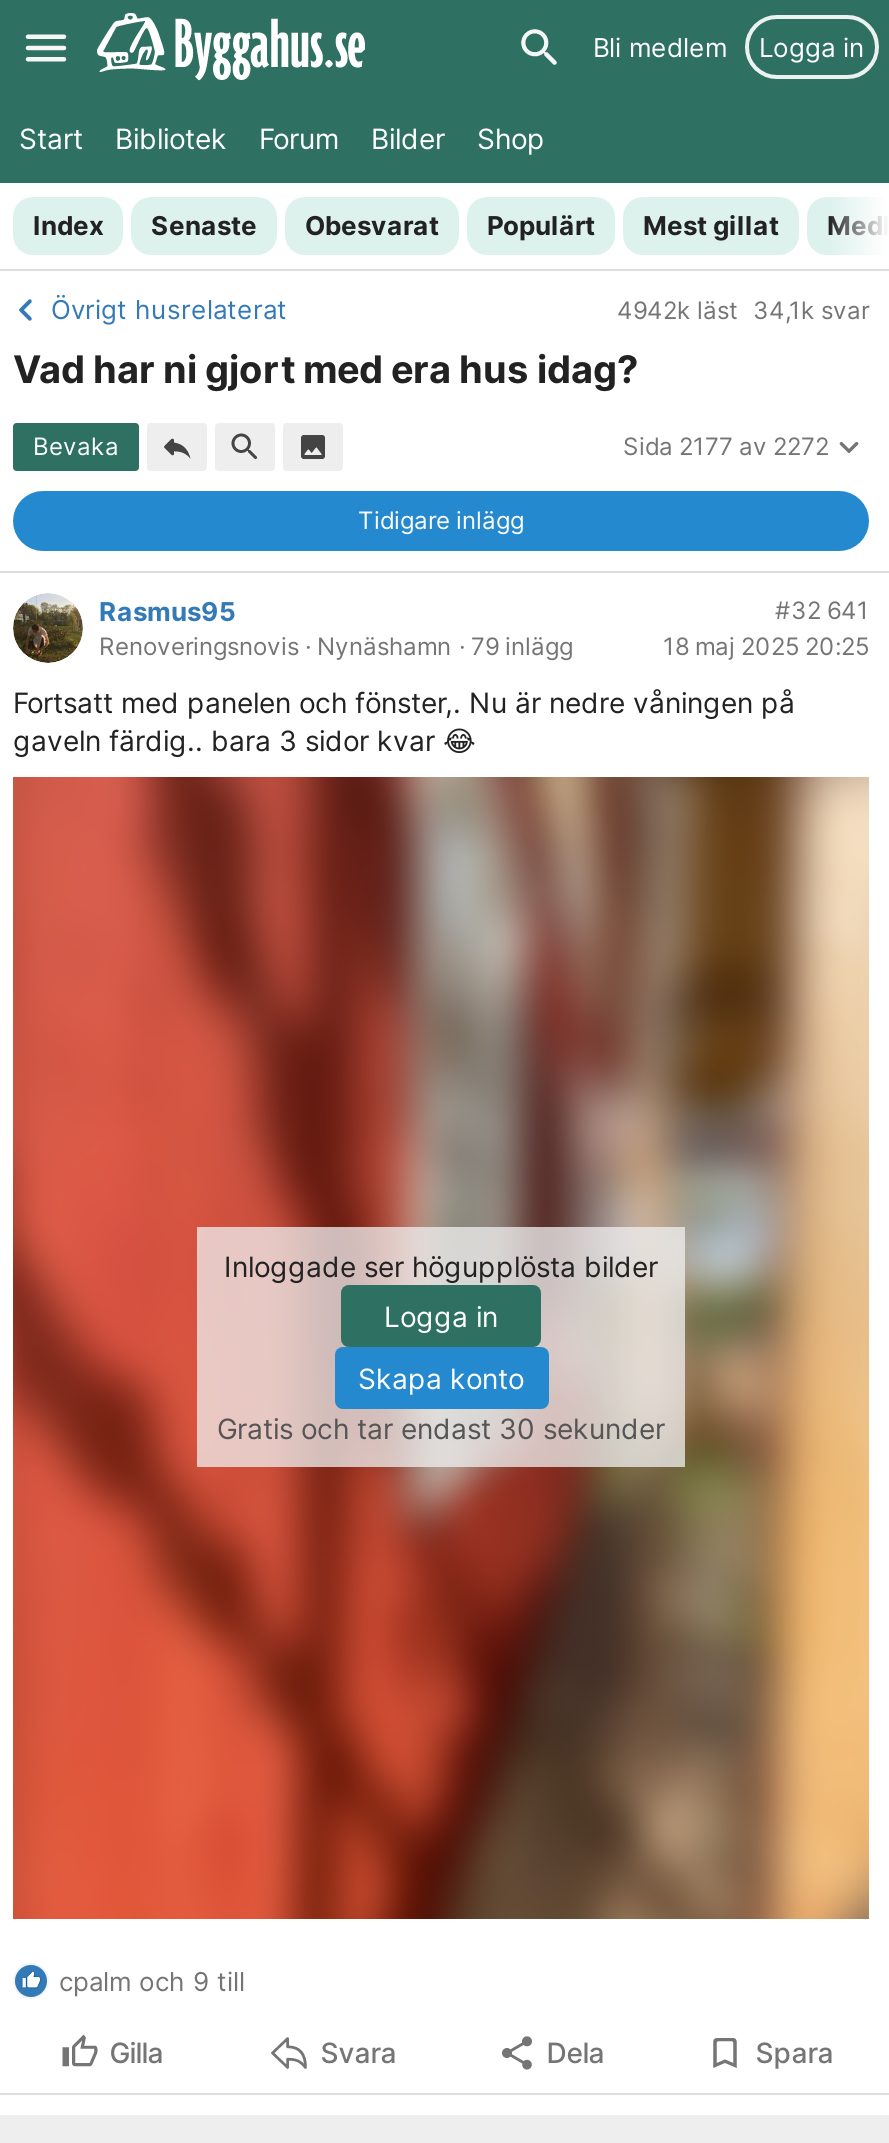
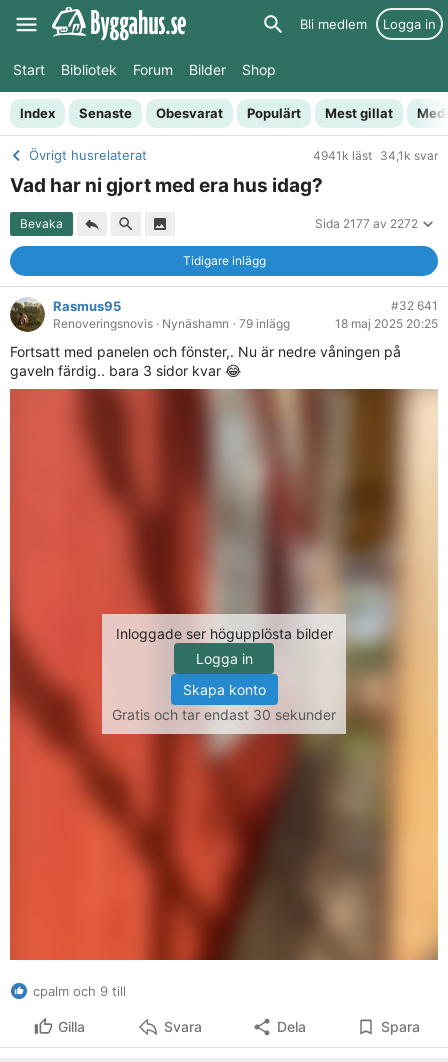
- 4942k läst 34,1k svar
+ 4941k läst 34,1k svar
